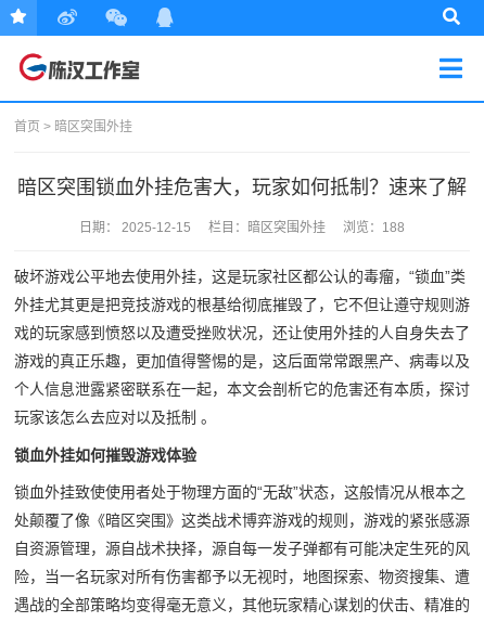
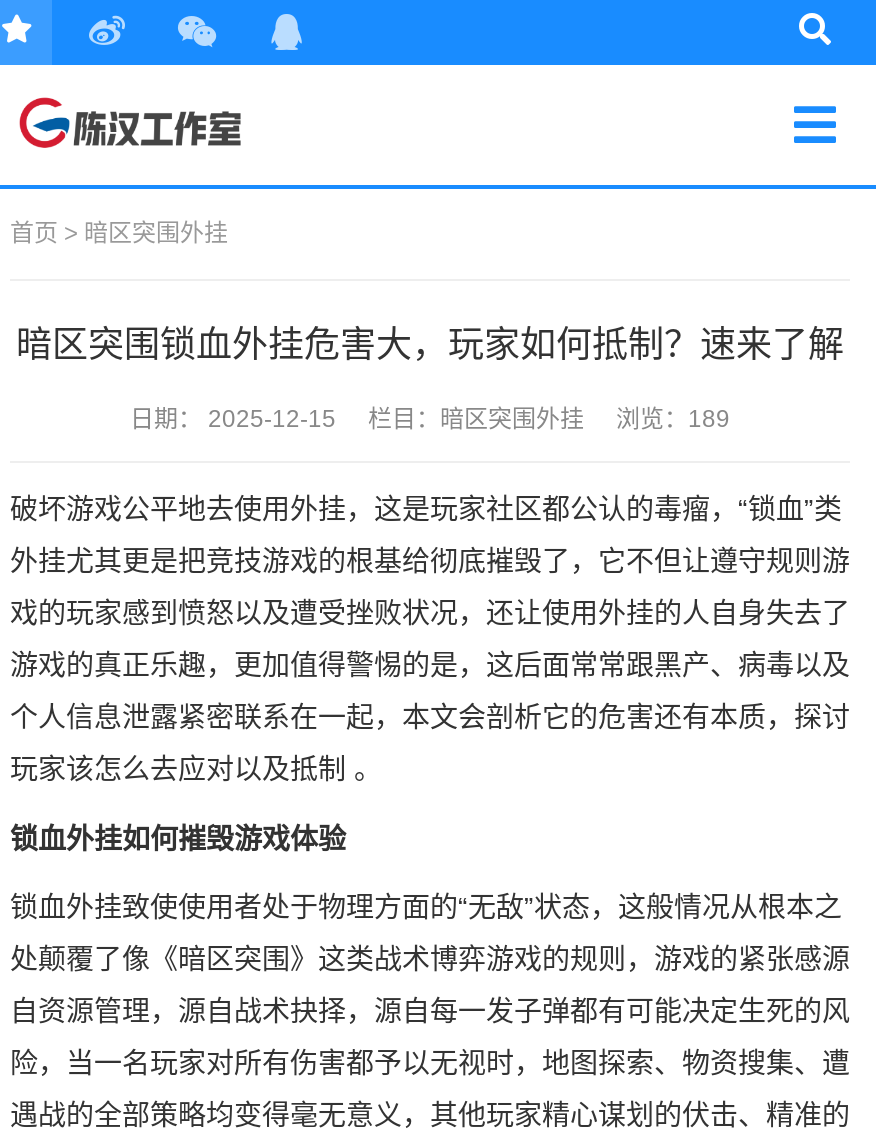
- 日期：2025-12-15 栏目：暗区突围外挂 浏览：188
+ 日期：2025-12-15 栏目：暗区突围外挂 浏览：189
